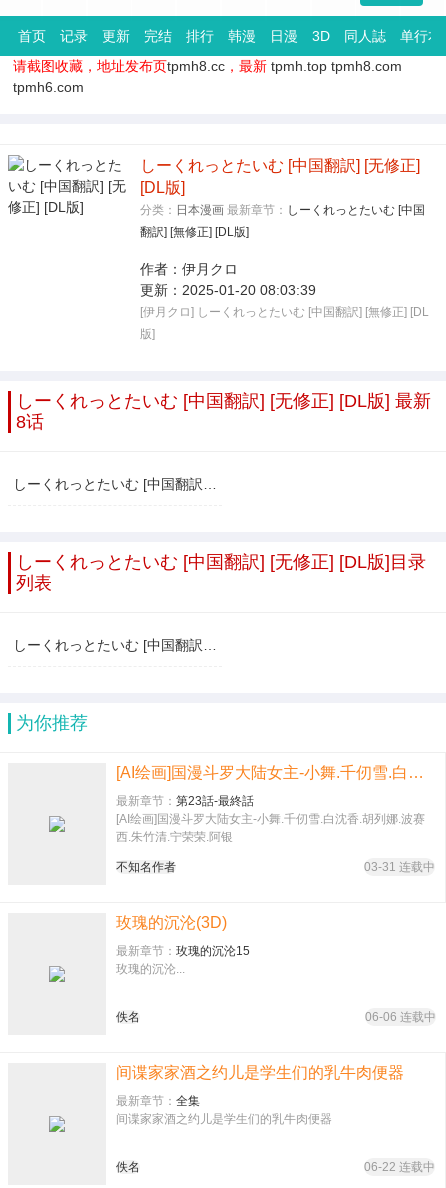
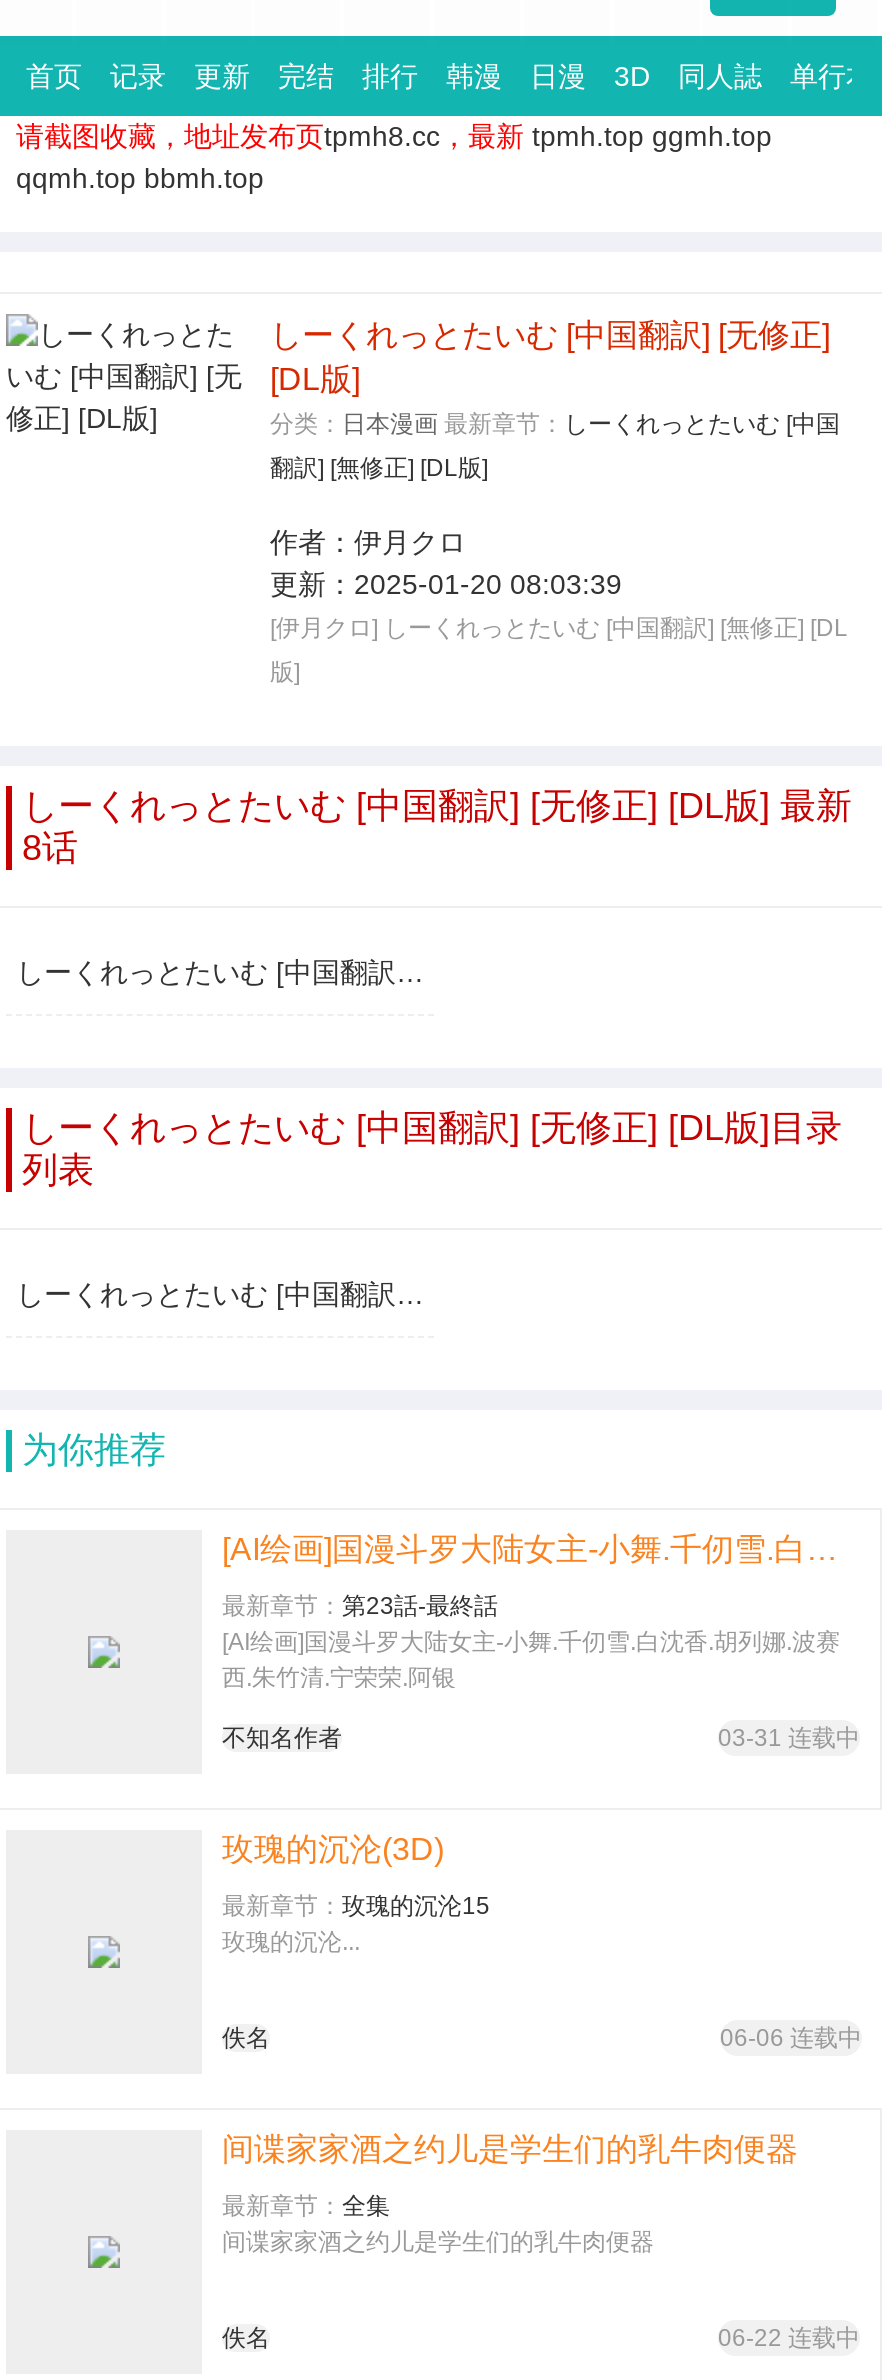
- 请截图收藏，地址发布页tpmh8.cc，最新tpmh.top tpmh8.com
- tpmh6.com
+ 请截图收藏，地址发布页tpmh8.cc，最新tpmh.top ggmh.top
+ qqmh.top bbmh.top
